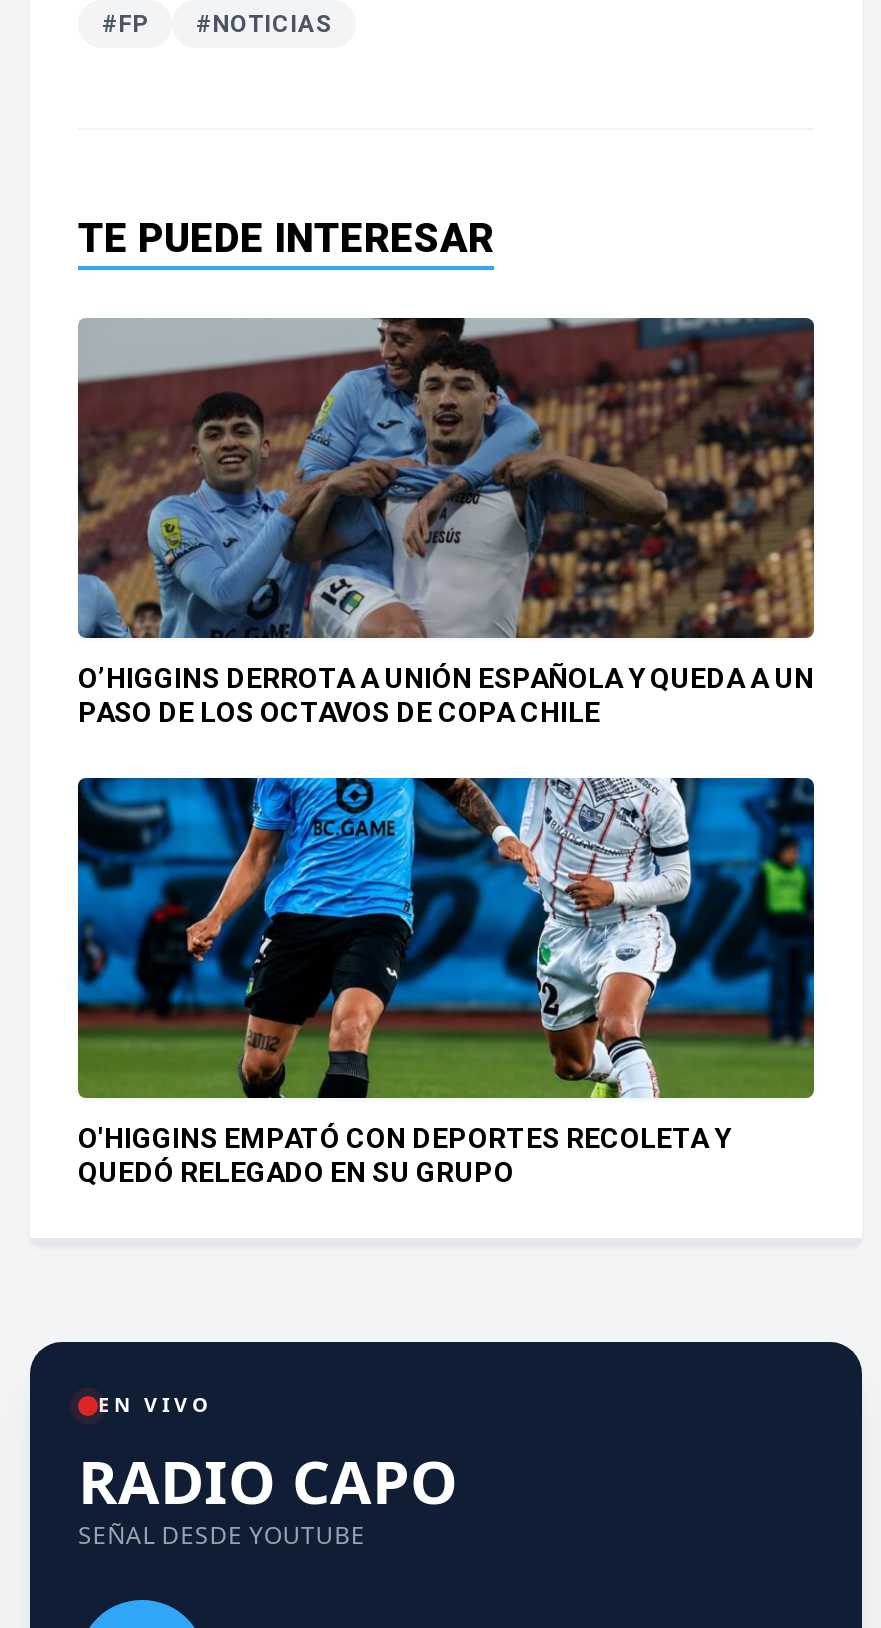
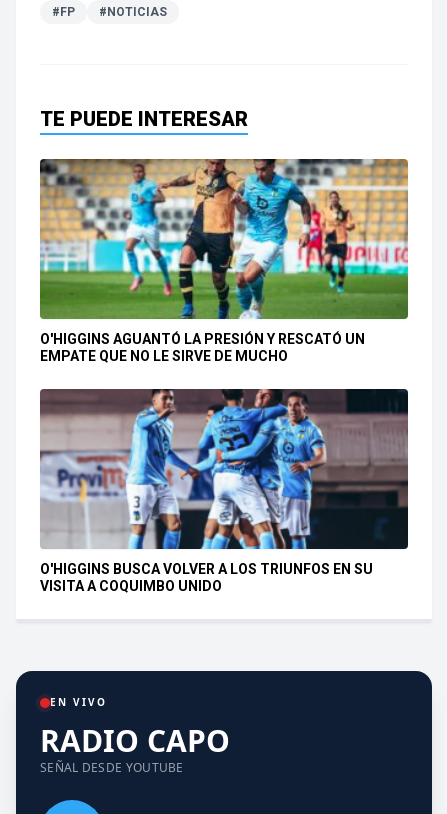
- [image]
- O’HIGGINS DERROTA A UNIÓN ESPAÑOLA Y QUEDA A UN
- PASO DE LOS OCTAVOS DE COPA CHILE
+ [image]
+ O'HIGGINS AGUANTÓ LA PRESIÓN Y RESCATÓ UN
+ EMPATE QUE NO LE SIRVE DE MUCHO

- [image]
- O'HIGGINS EMPATÓ CON DEPORTES RECOLETA Y
- QUEDÓ RELEGADO EN SU GRUPO
+ [image]
+ O'HIGGINS BUSCA VOLVER A LOS TRIUNFOS EN SU
+ VISITA A COQUIMBO UNIDO
